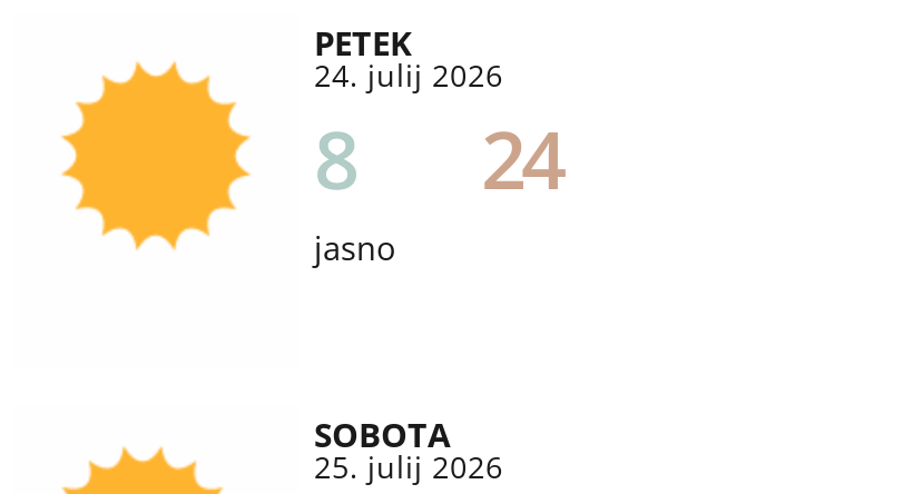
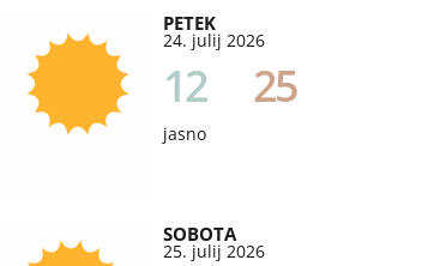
- 8
+ 12

- 24
+ 25
